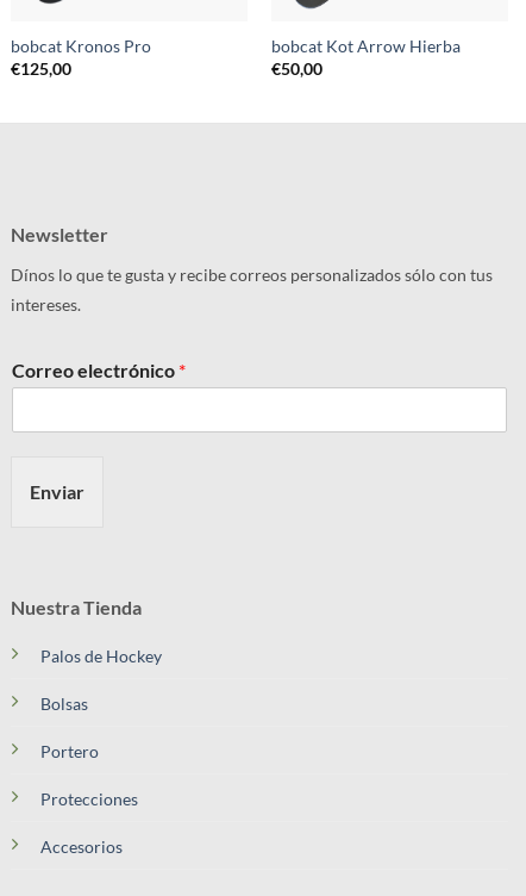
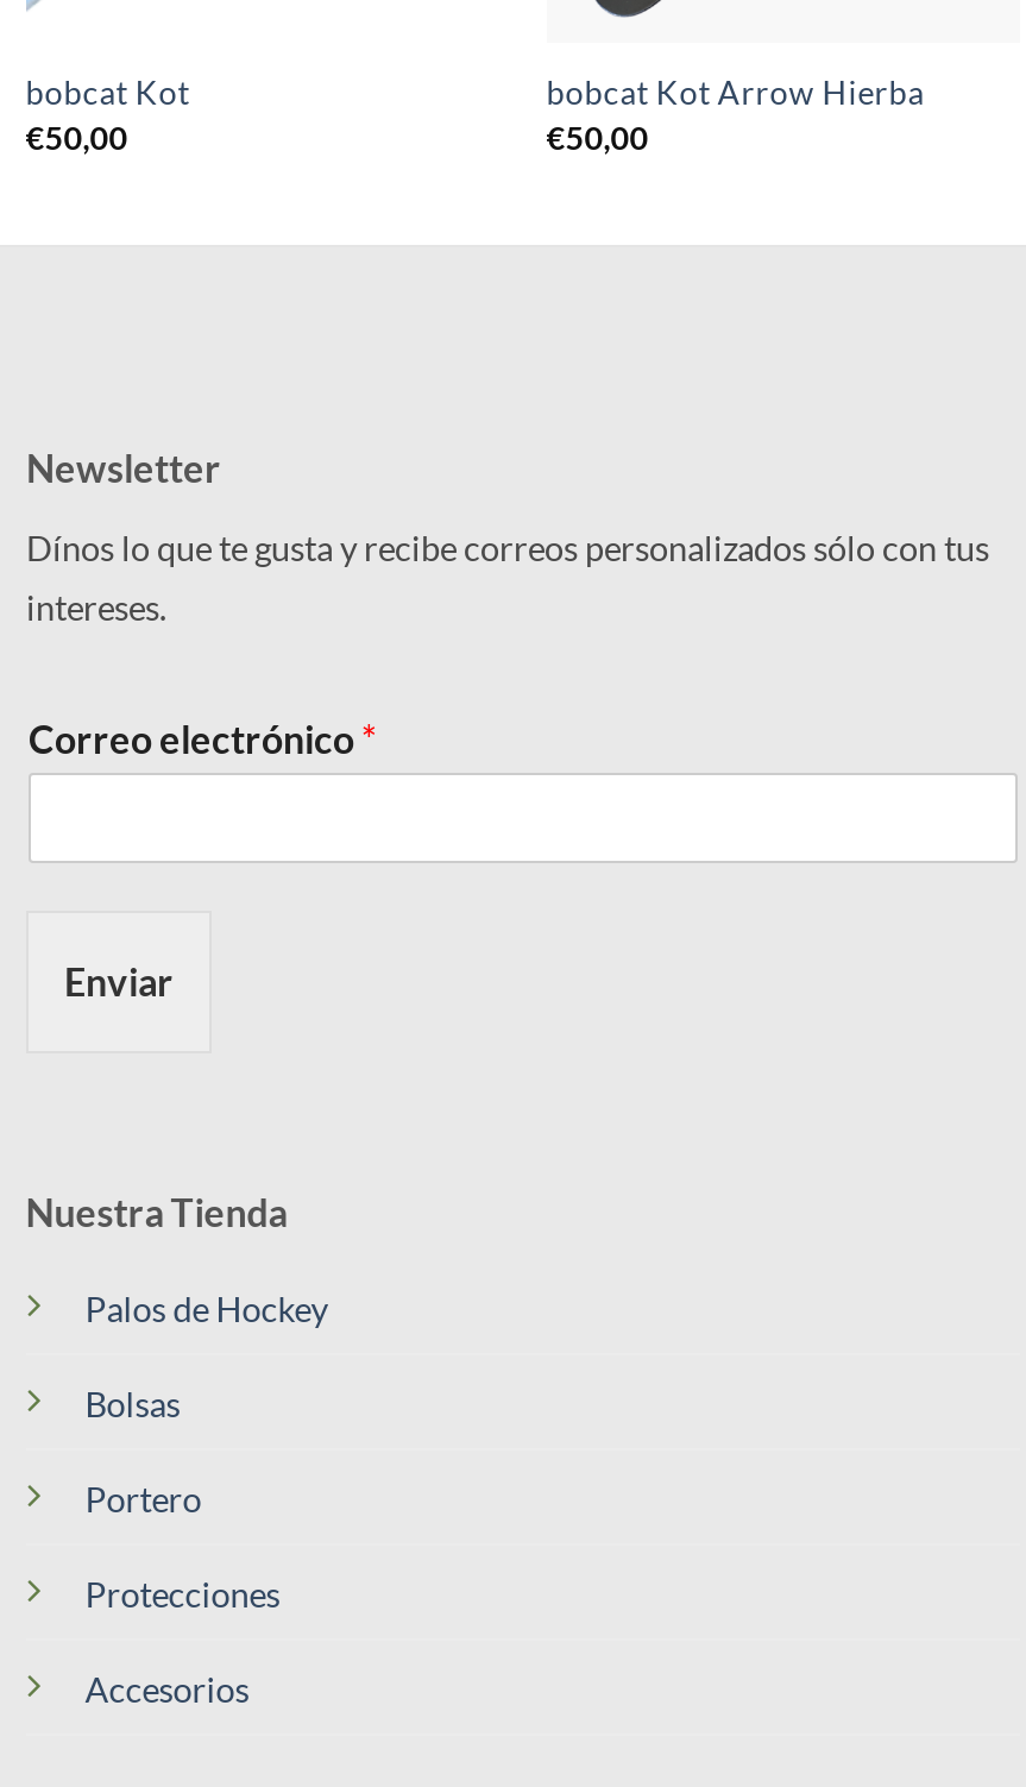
- bobcat Kronos Pro
- €125,00
+ bobcat Kot
+ €50,00
